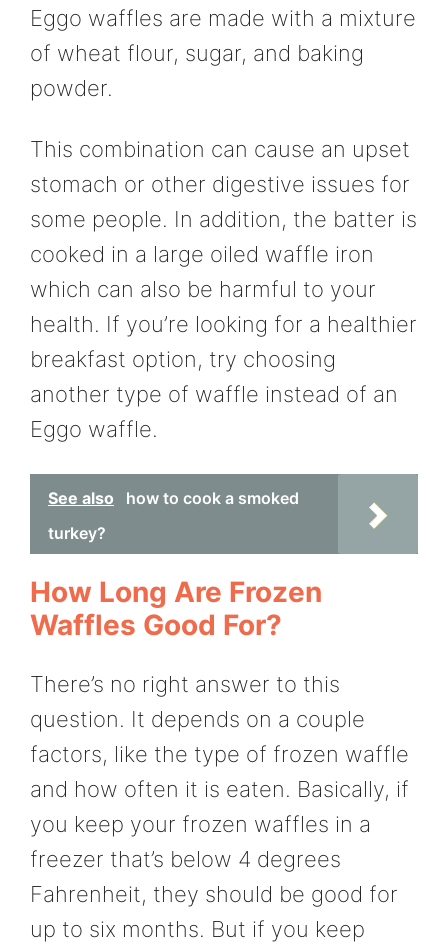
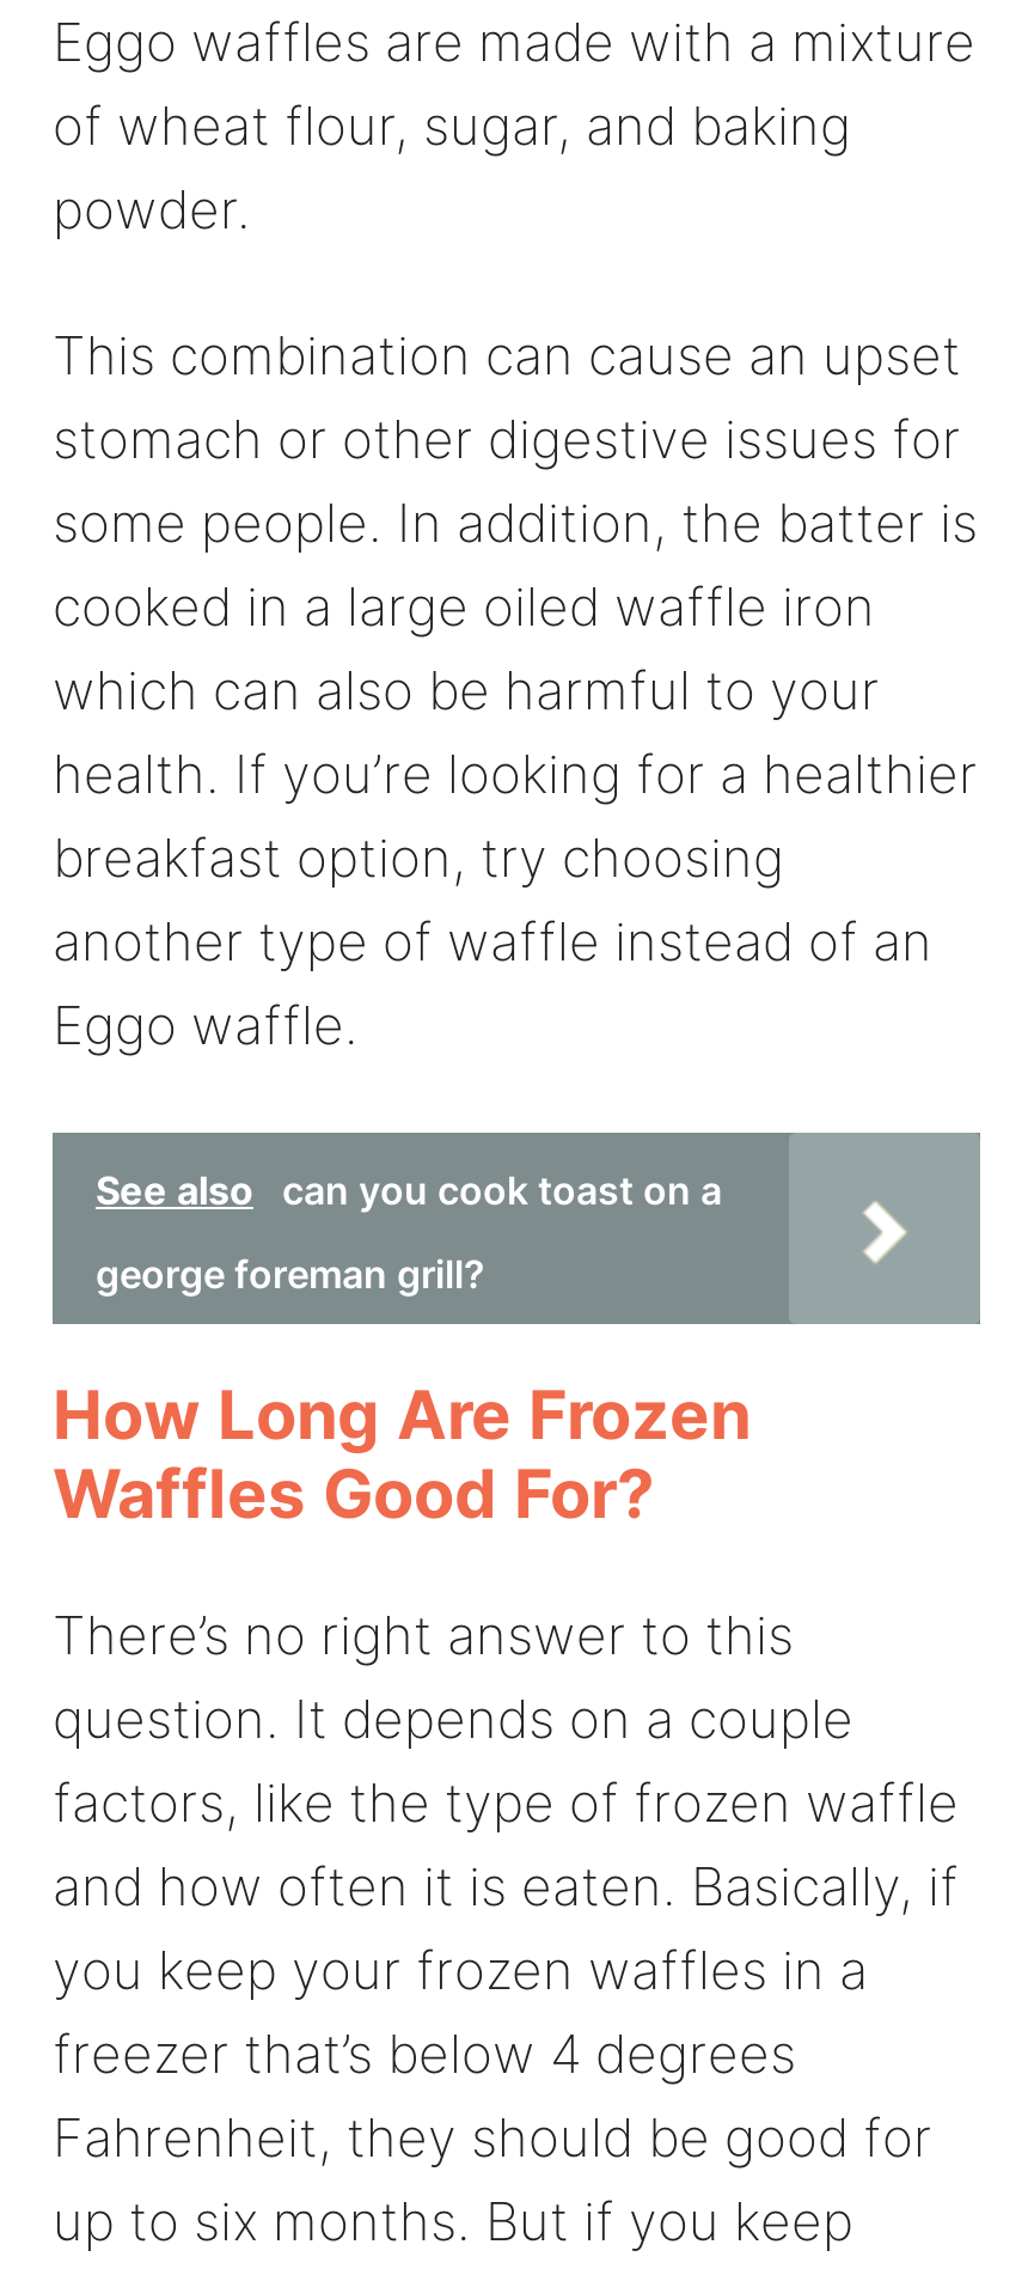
- See also how to cook a smoked
+ See also can you cook toast on a

- turkey?
+ george foreman grill?
